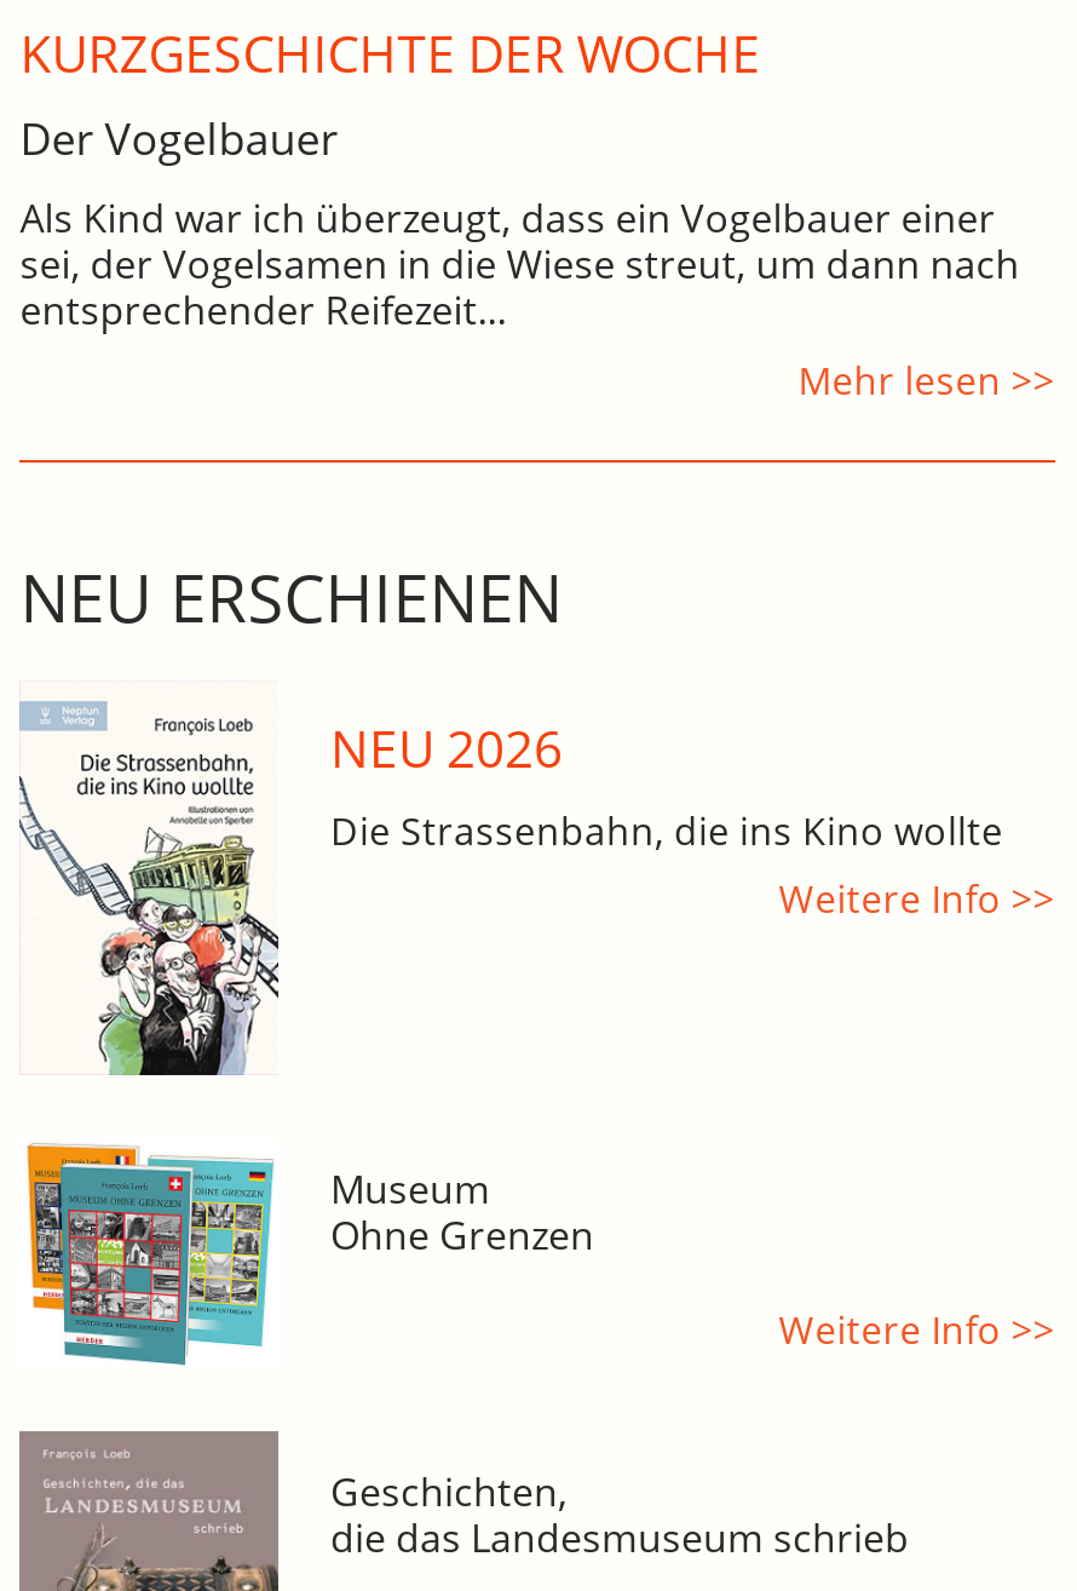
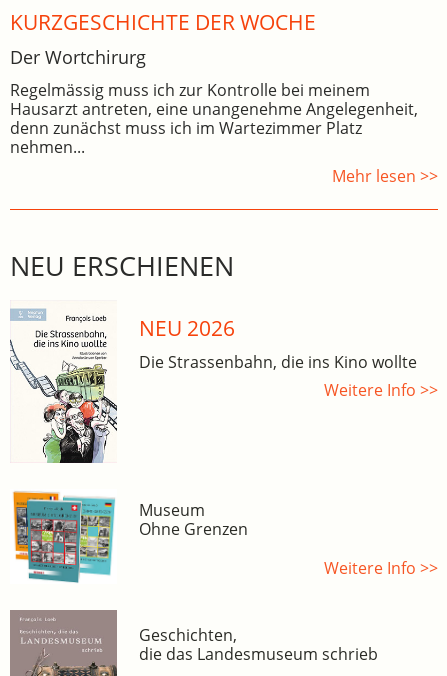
- Der Vogelbauer
- Als Kind war ich überzeugt, dass ein Vogelbauer einer
- sei, der Vogelsamen in die Wiese streut, um dann nach
- entsprechender Reifezeit...
+ Der Wortchirurg
+ Regelmässig muss ich zur Kontrolle bei meinem
+ Hausarzt antreten, eine unangenehme Angelegenheit,
+ denn zunächst muss ich im Wartezimmer Platz
+ nehmen...
